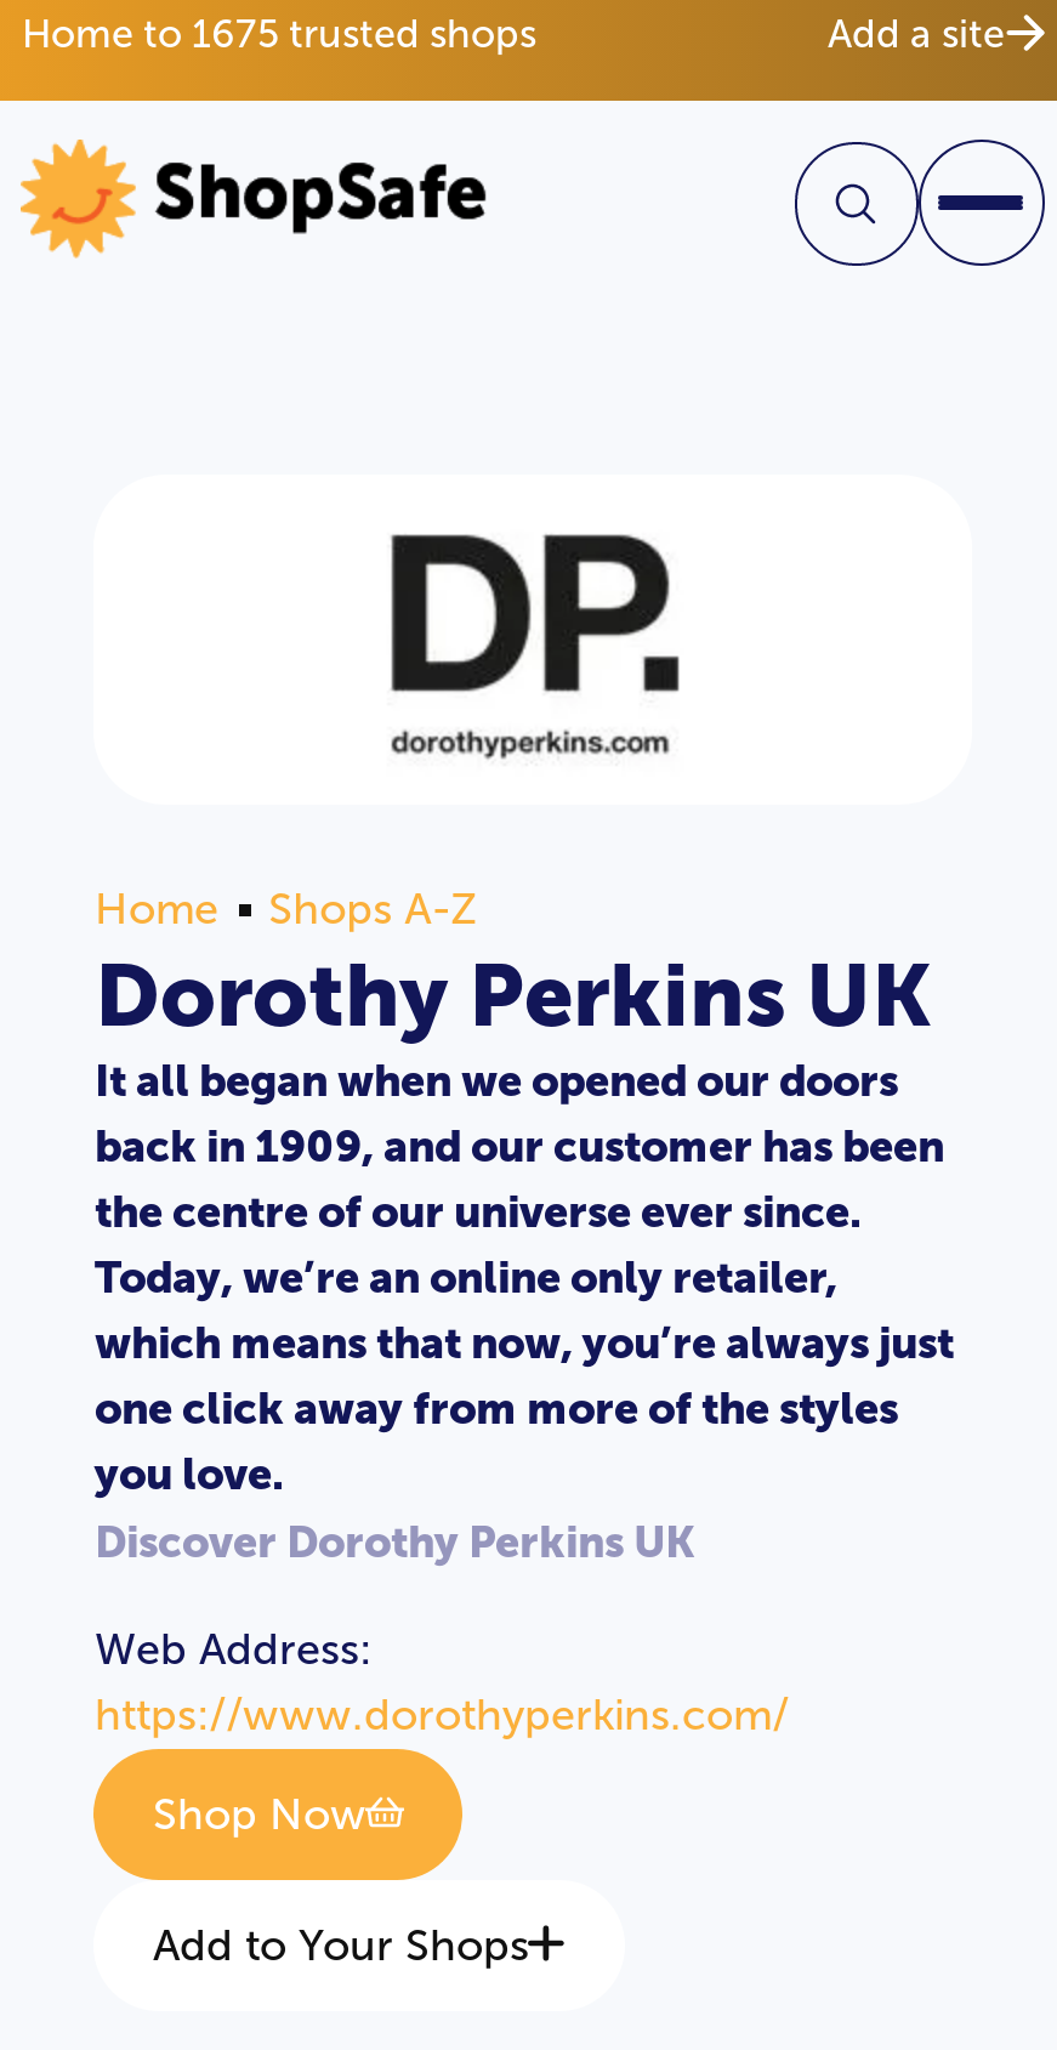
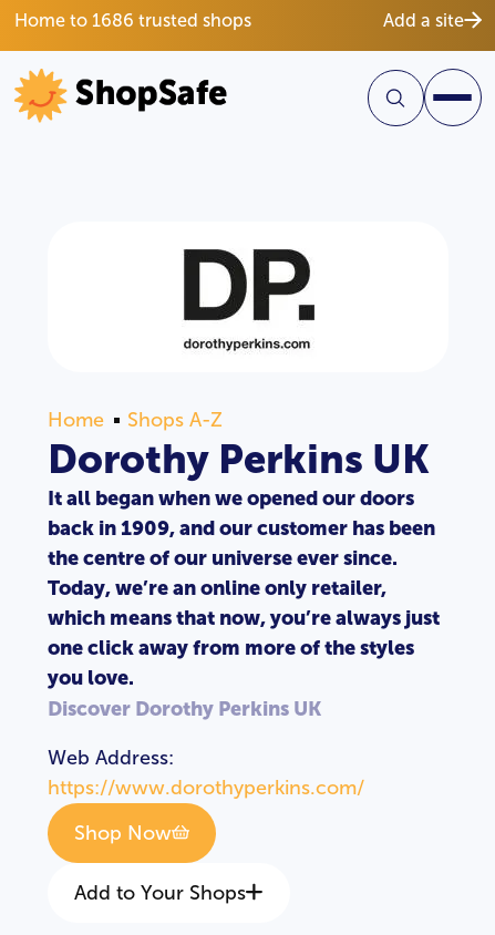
- Home to 1675 trusted shops
+ Home to 1686 trusted shops
